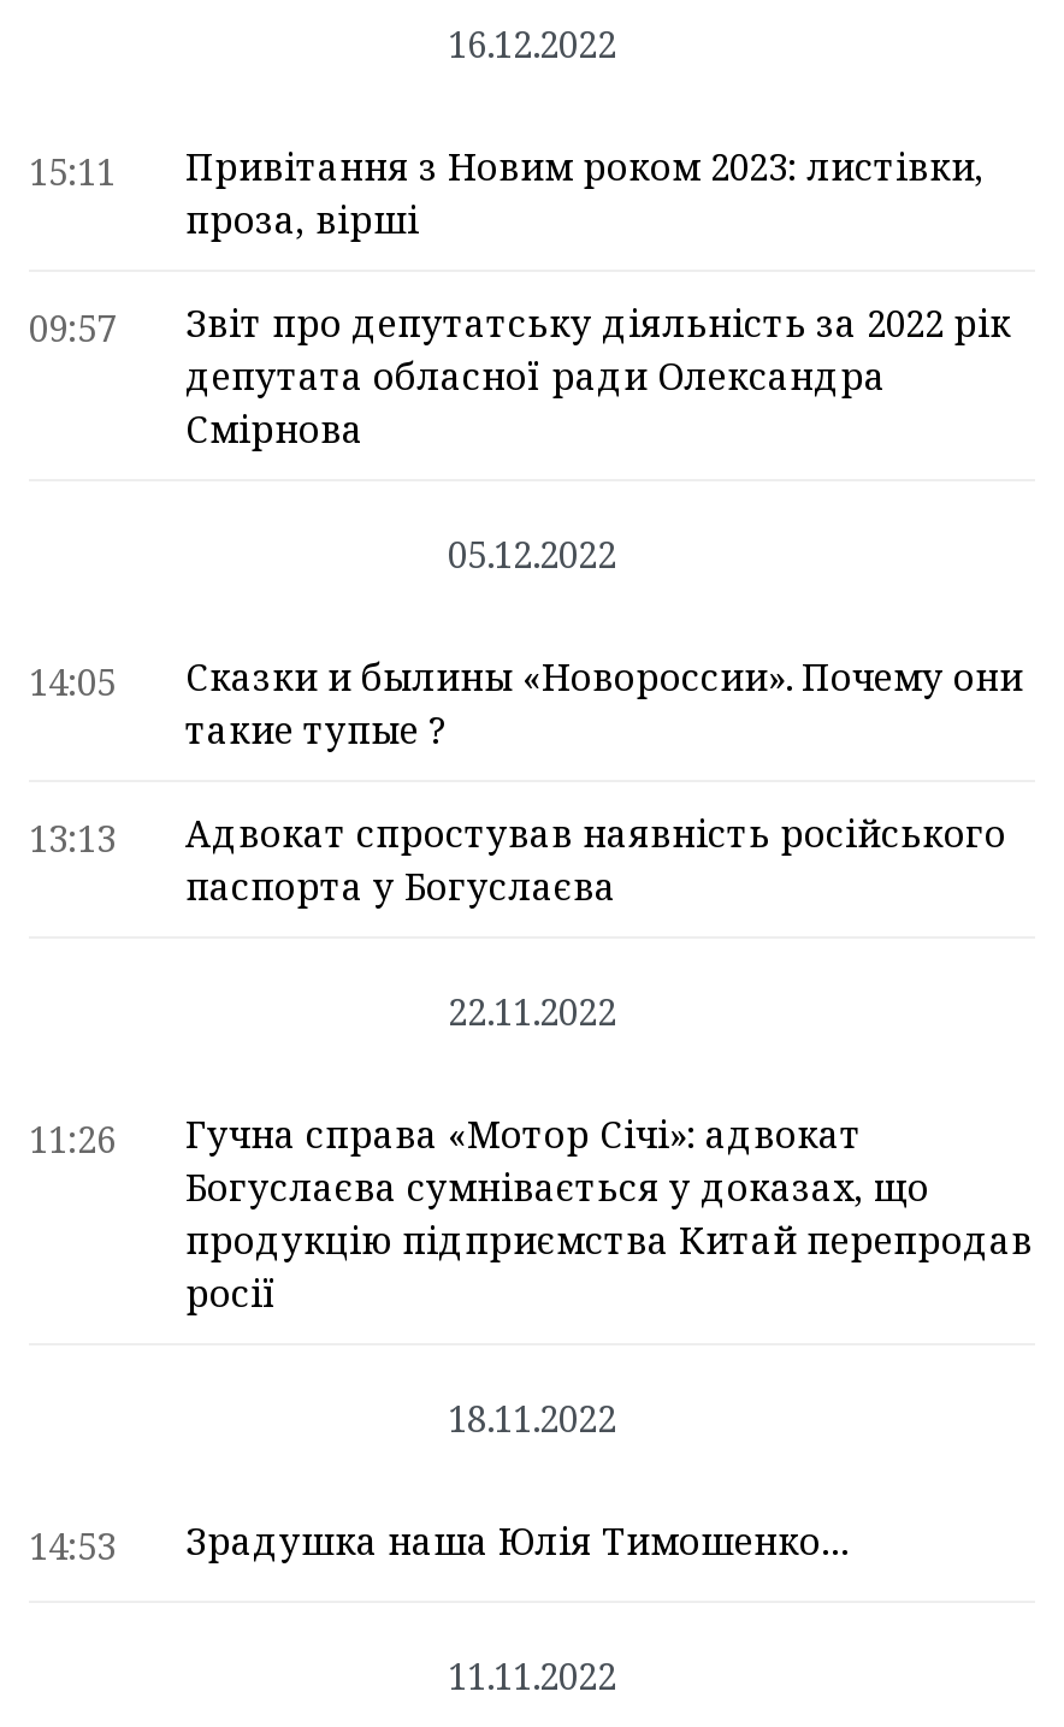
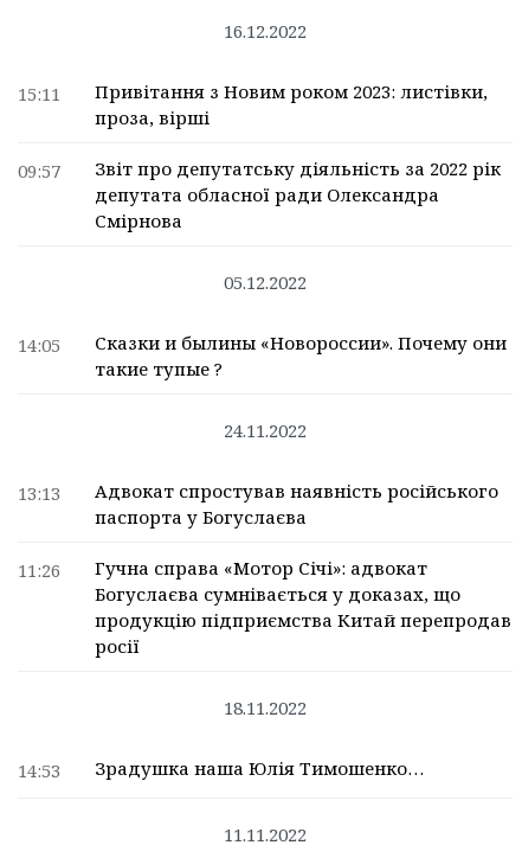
+ 24.11.2022

moved down: 13:13 | Адвокат спростував наявність російського | паспорта у Богуслаєва

- 22.11.2022
